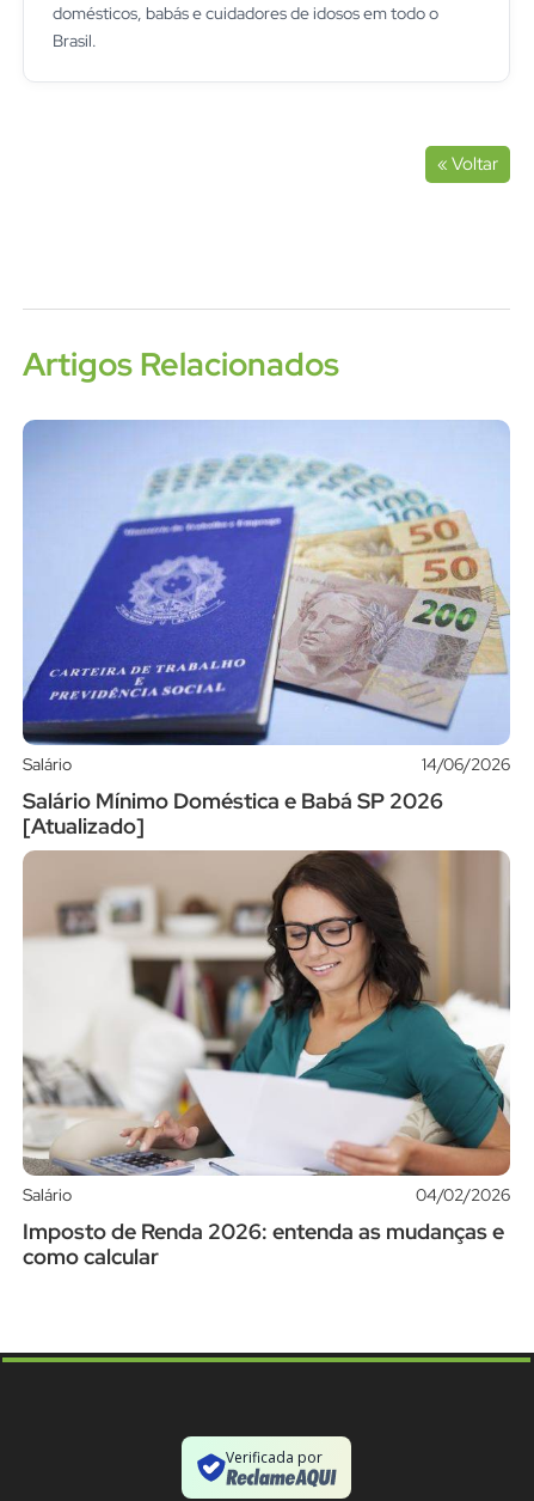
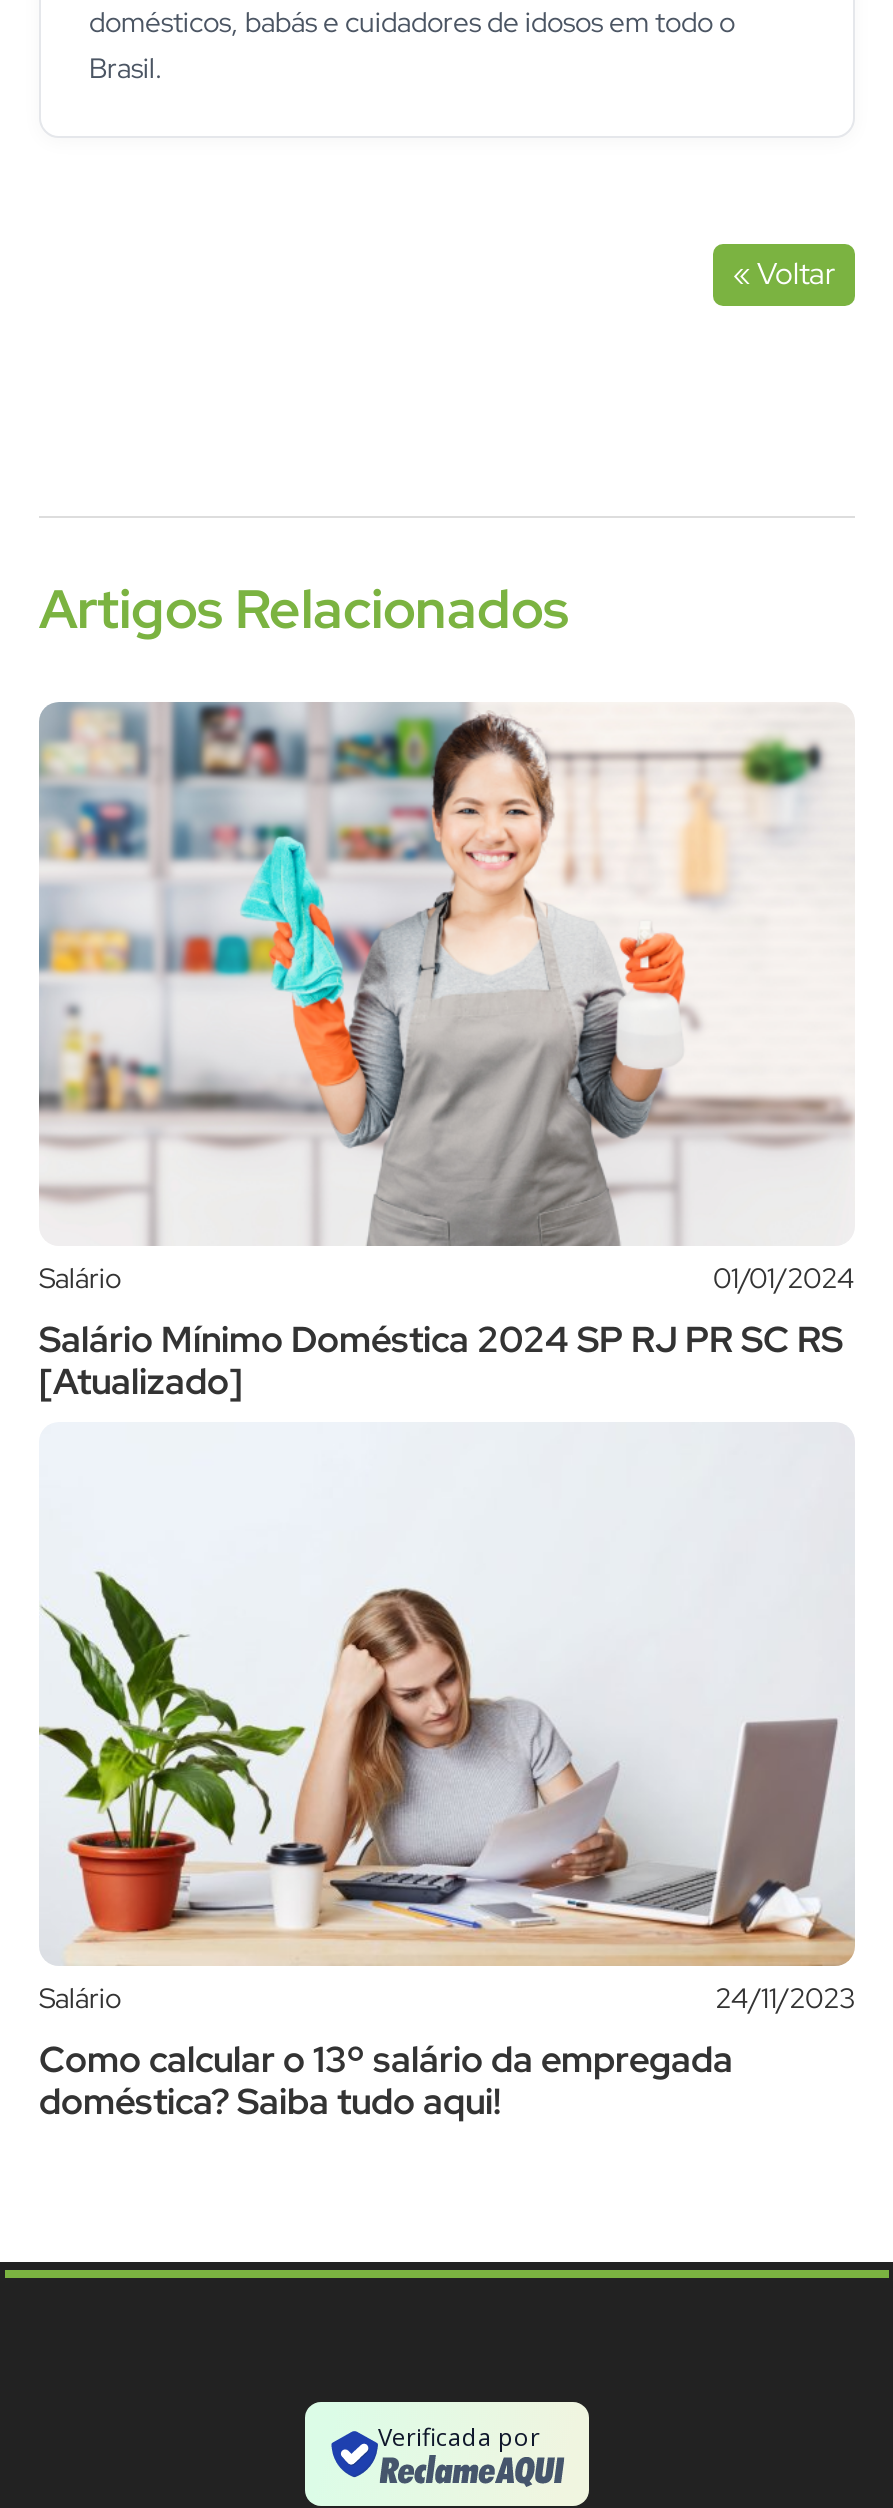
- [image]
- 14/06/2026
- Salário Mínimo Doméstica e Babá SP 2026
+ [image]
+ 01/01/2024
+ Salário Mínimo Doméstica 2024 SP RJ PR SC RS

- [image]
- 04/02/2026
- Imposto de Renda 2026: entenda as mudanças e
- como calcular
+ [image]
+ 24/11/2023
+ Como calcular o 13º salário da empregada
+ doméstica? Saiba tudo aqui!
